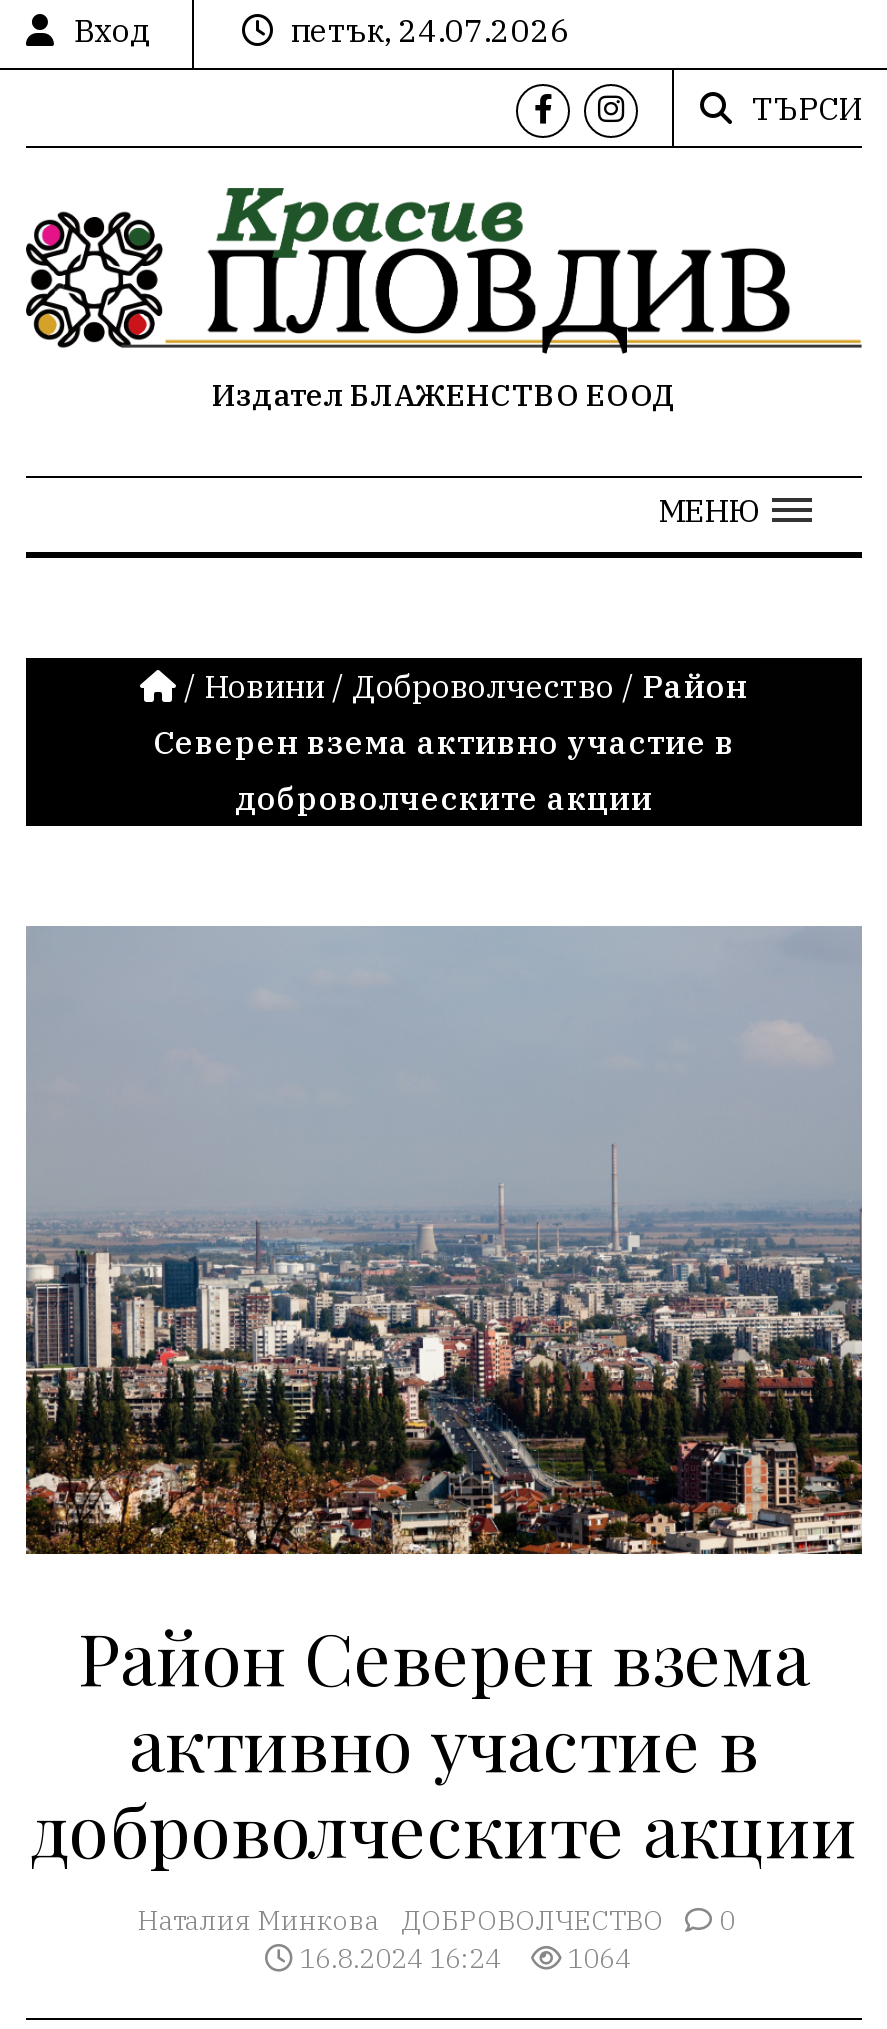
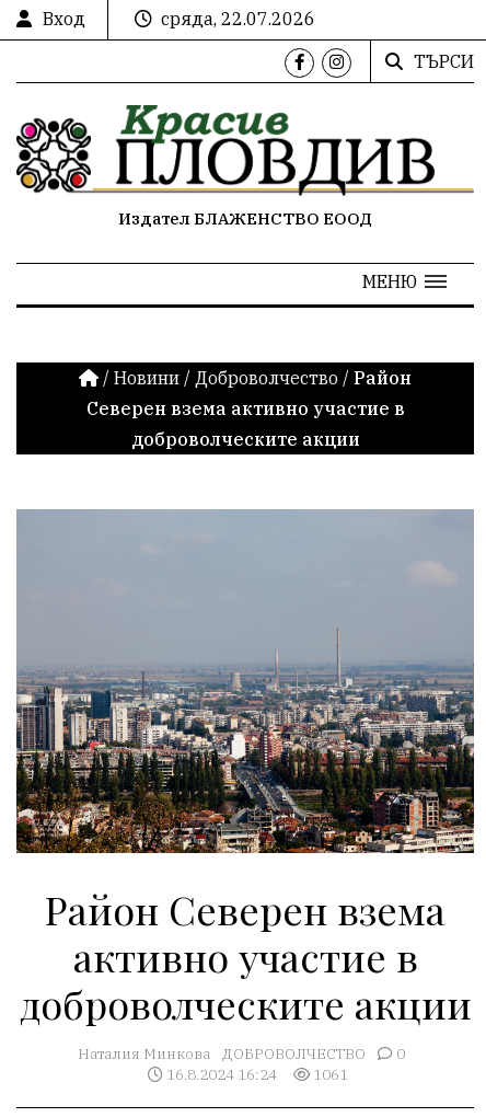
- петък, 24.07.2026
+ сряда, 22.07.2026

- 16.8.2024 16:24 1064
+ 16.8.2024 16:24 1061
